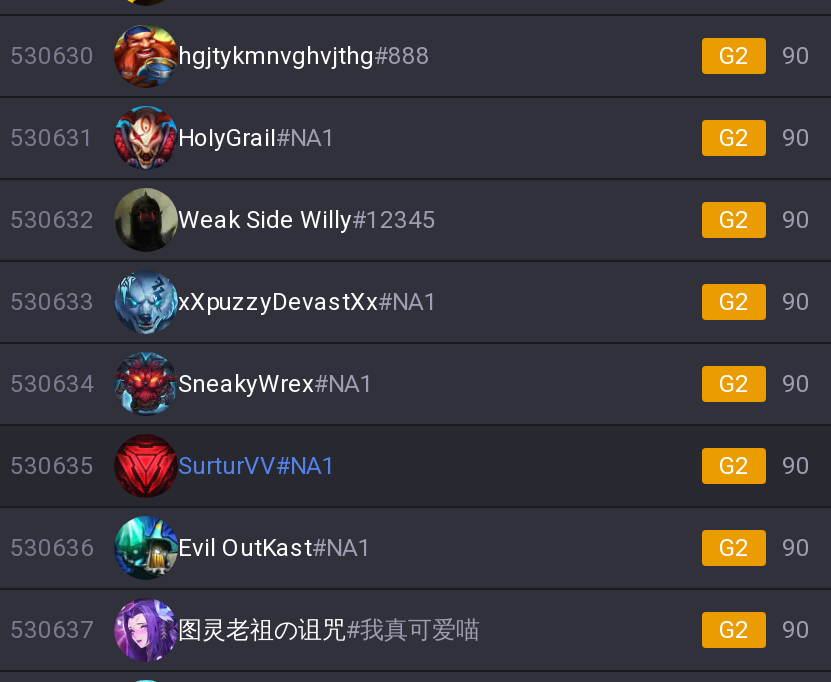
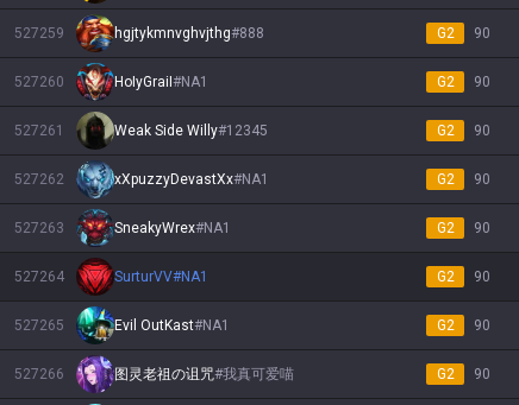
- 530630
+ 527259

- 530631
+ 527260

- 530632
+ 527261

- 530633
+ 527262

- 530634
+ 527263

- 530635
+ 527264

- 530636
+ 527265

- 530637
+ 527266
